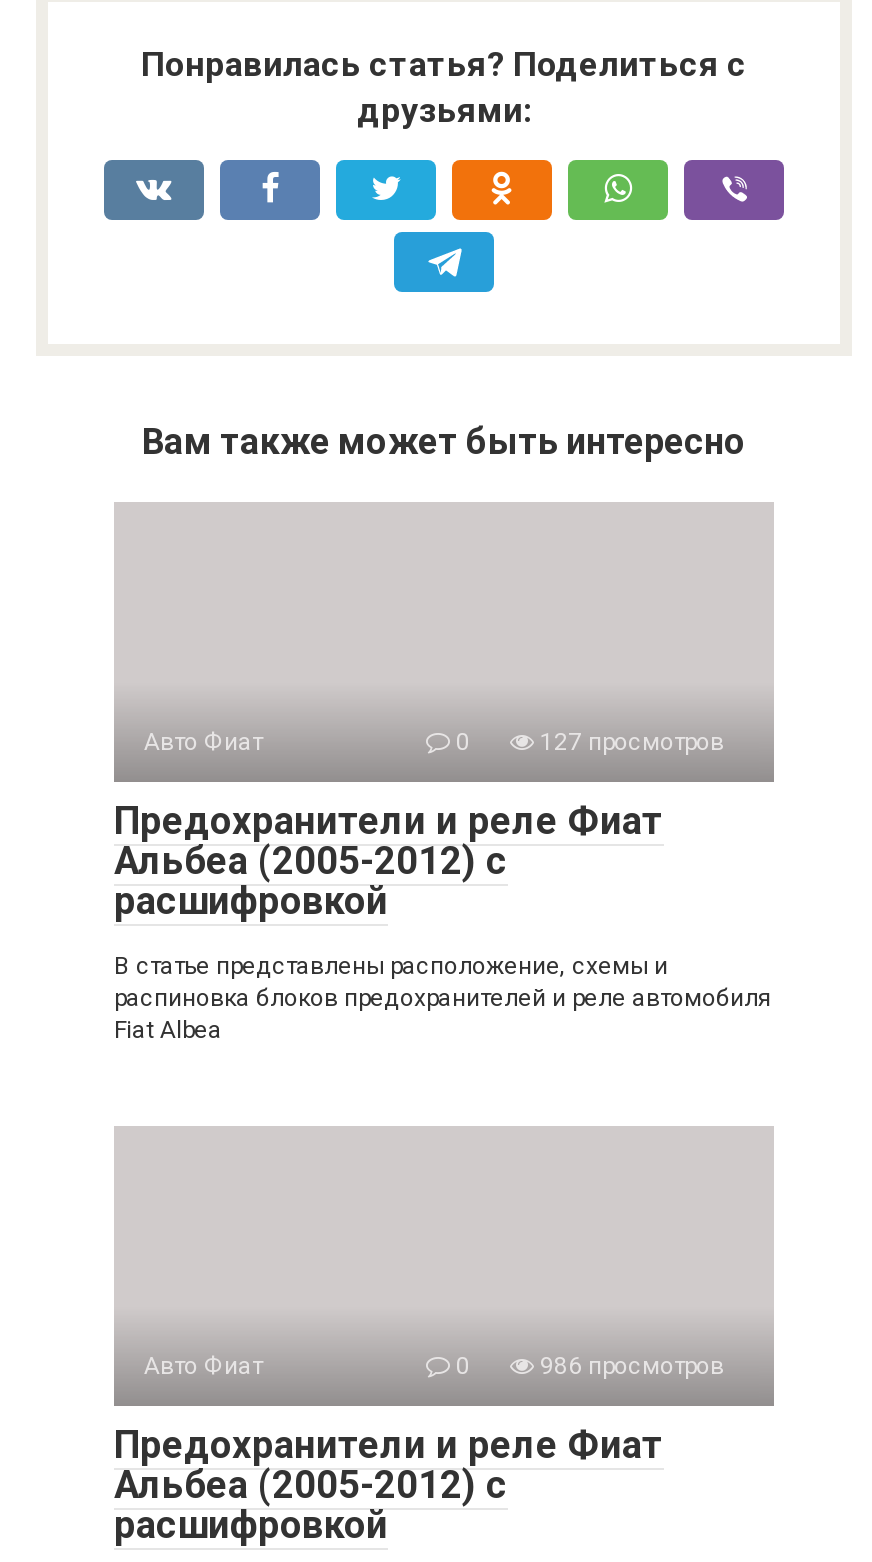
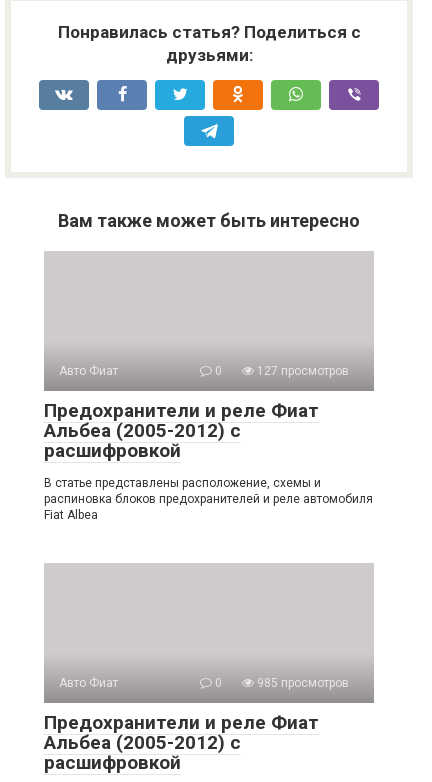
- 986 просмотров
+ 985 просмотров
